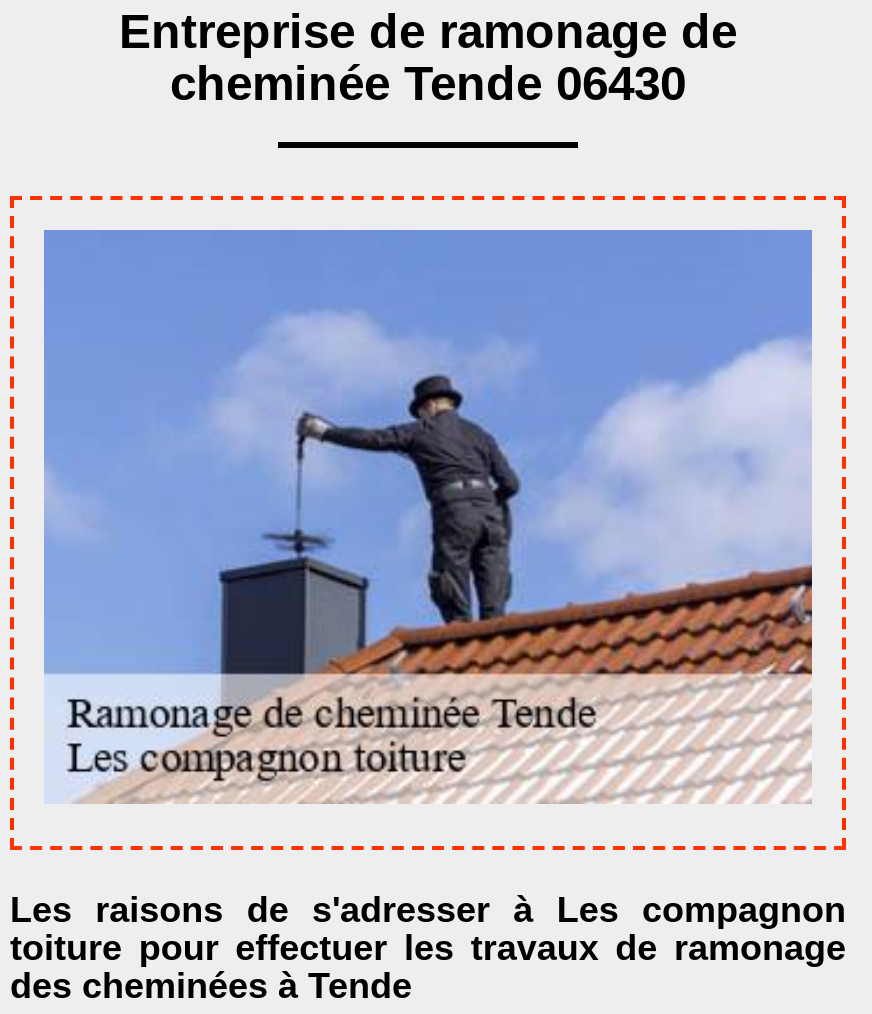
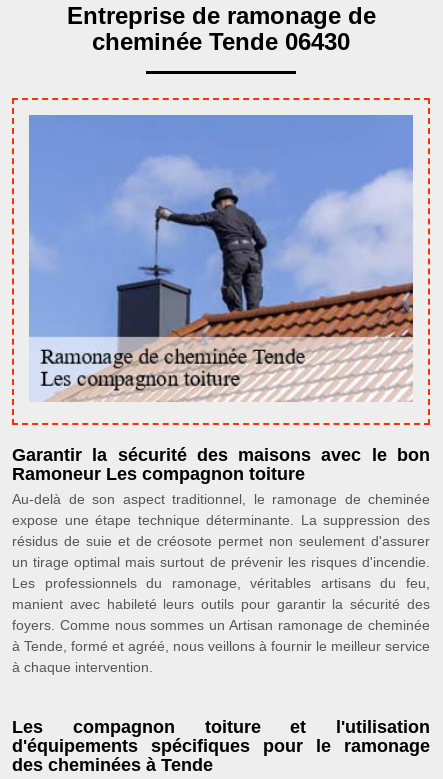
- Les raisons de s'adresser à Les compagnon
- toiture pour effectuer les travaux de ramonage
+ Garantir la sécurité des maisons avec le bon
+ Ramoneur Les compagnon toiture
+ Au-delà de son aspect traditionnel, le ramonage de cheminée
+ expose une étape technique déterminante. La suppression des
+ résidus de suie et de créosote permet non seulement d'assurer
+ un tirage optimal mais surtout de prévenir les risques d'incendie.
+ Les professionnels du ramonage, véritables artisans du feu,
+ manient avec habileté leurs outils pour garantir la sécurité des
+ foyers. Comme nous sommes un Artisan ramonage de cheminée
+ à Tende, formé et agréé, nous veillons à fournir le meilleur service
+ à chaque intervention.
+ Les compagnon toiture et l'utilisation
+ d'équipements spécifiques pour le ramonage
